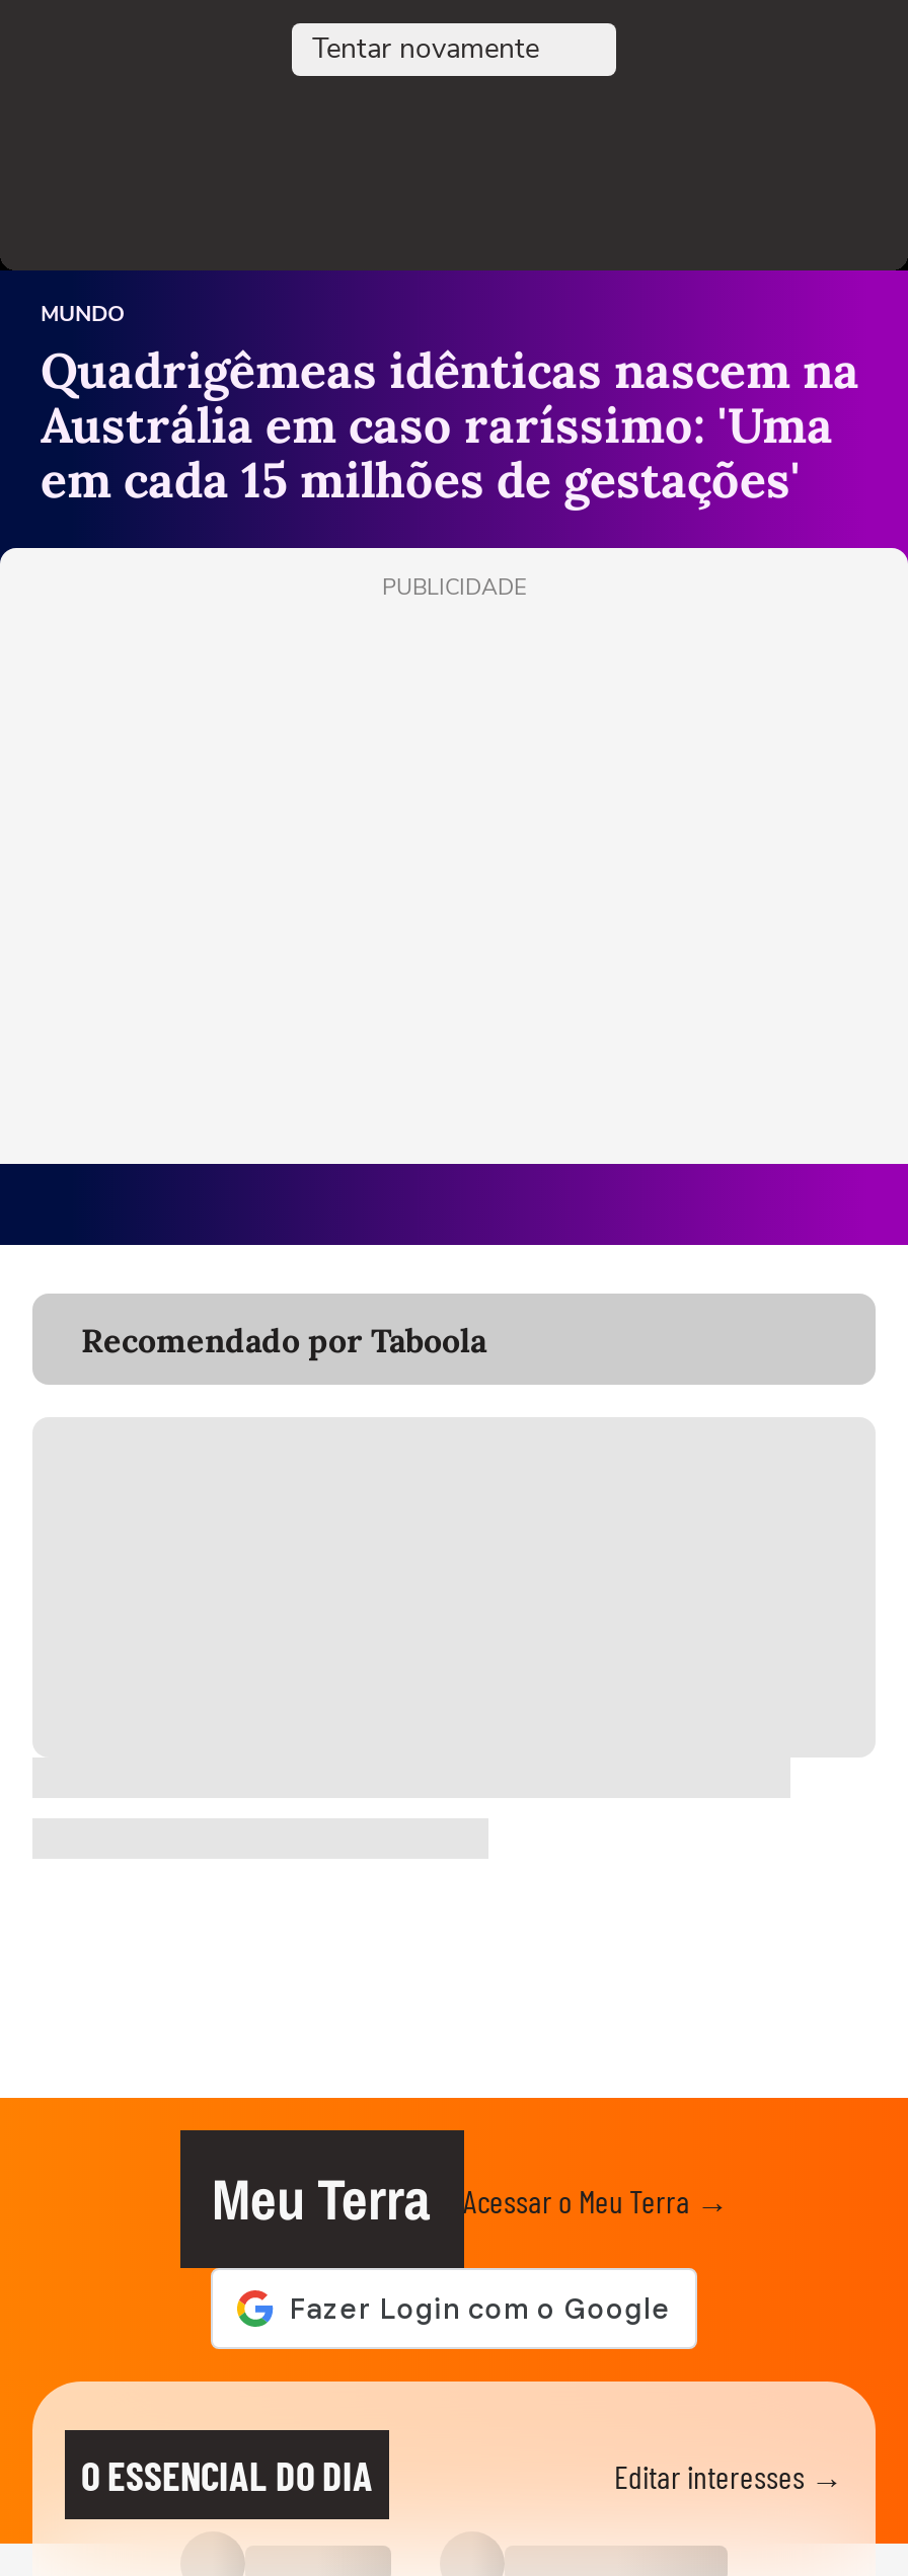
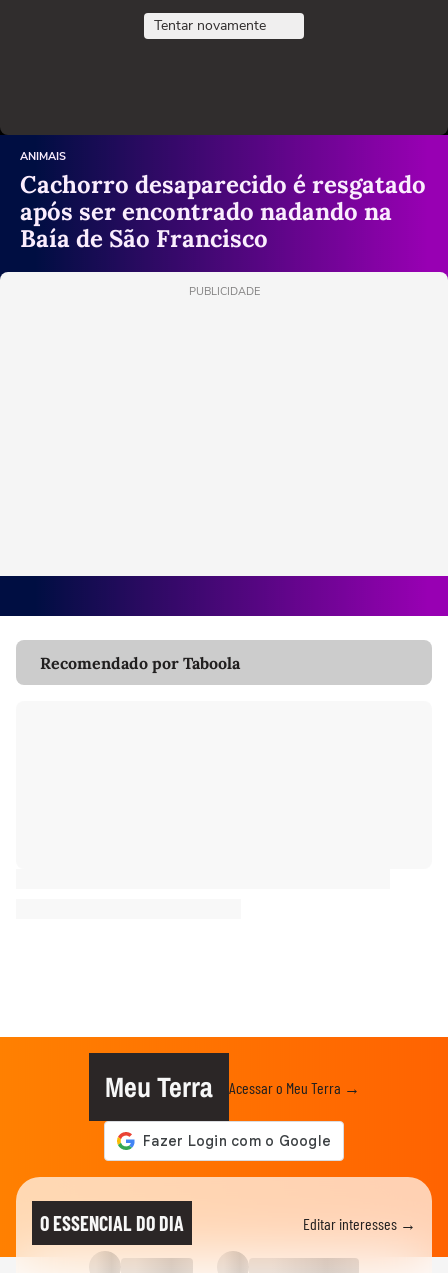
- MUNDO
- Quadrigêmeas idênticas nascem na
- Austrália em caso raríssimo: 'Uma
- em cada 15 milhões de gestações'
+ ANIMAIS
+ Cachorro desaparecido é resgatado
+ após ser encontrado nadando na
+ Baía de São Francisco
